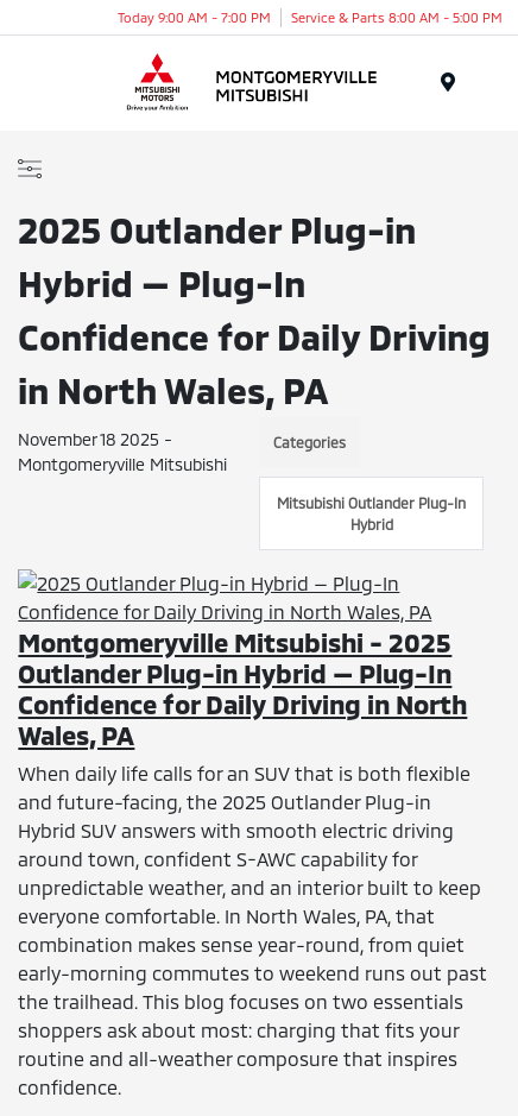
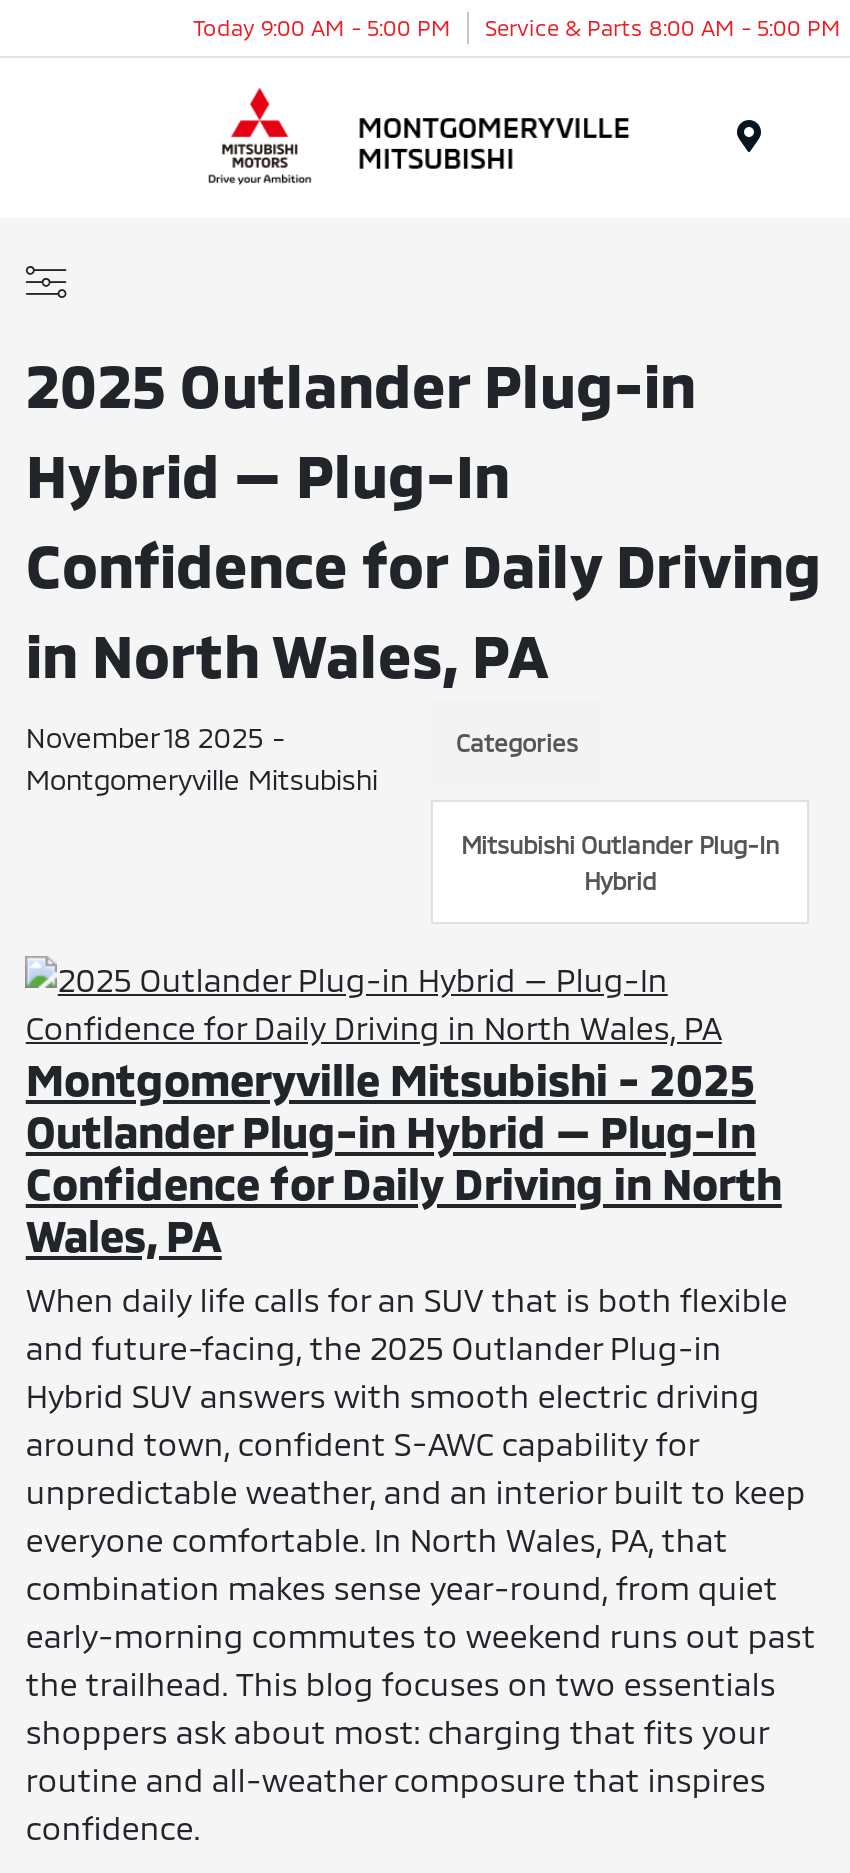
- Today 9:00 AM - 7:00 PM Service & Parts 8:00 AM - 5:00 PM
+ Today 9:00 AM - 5:00 PM Service & Parts 8:00 AM - 5:00 PM
